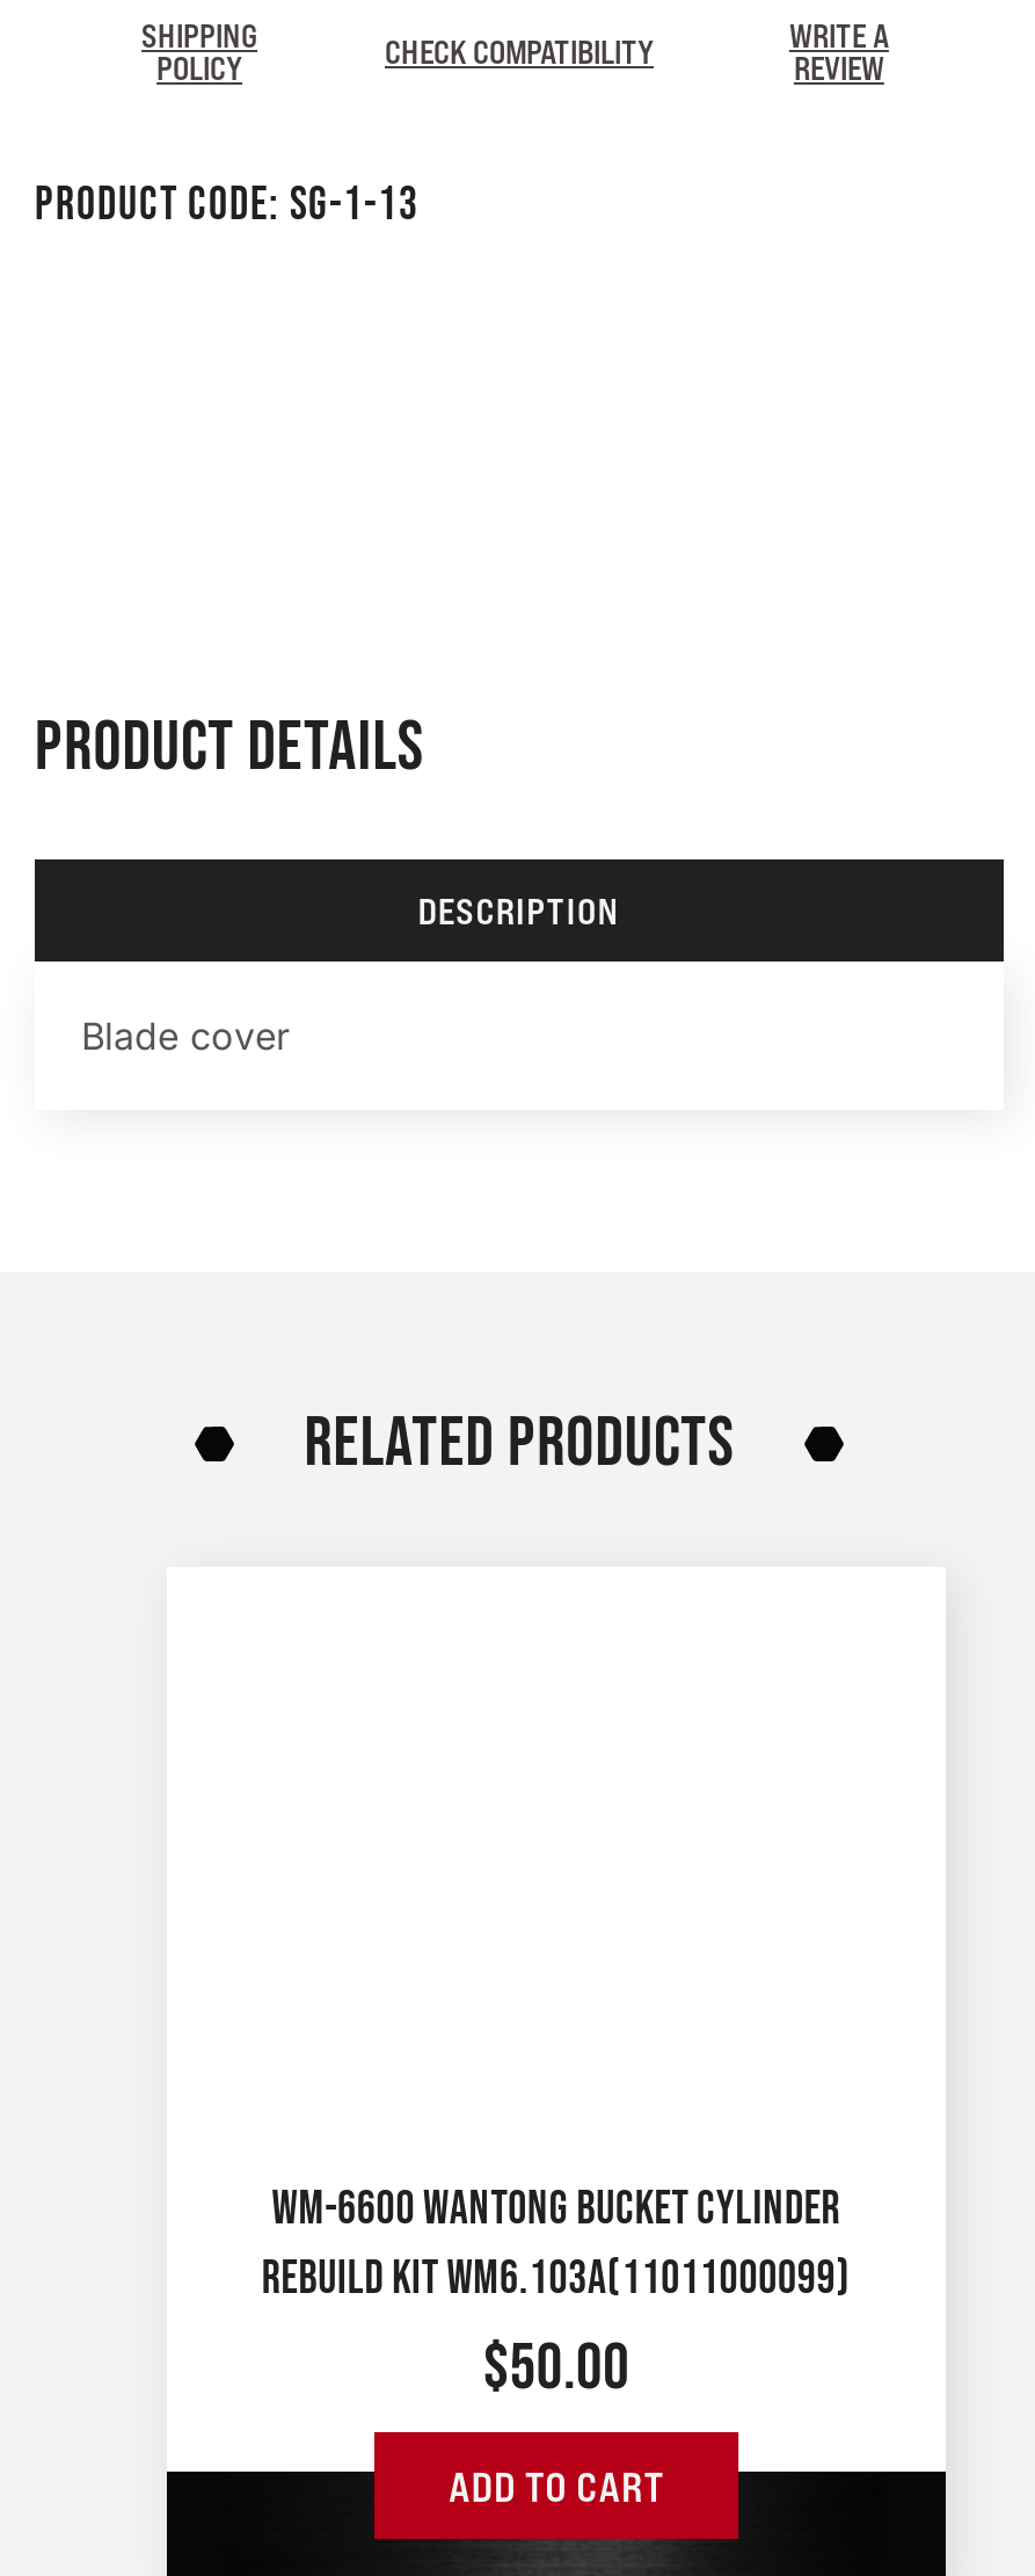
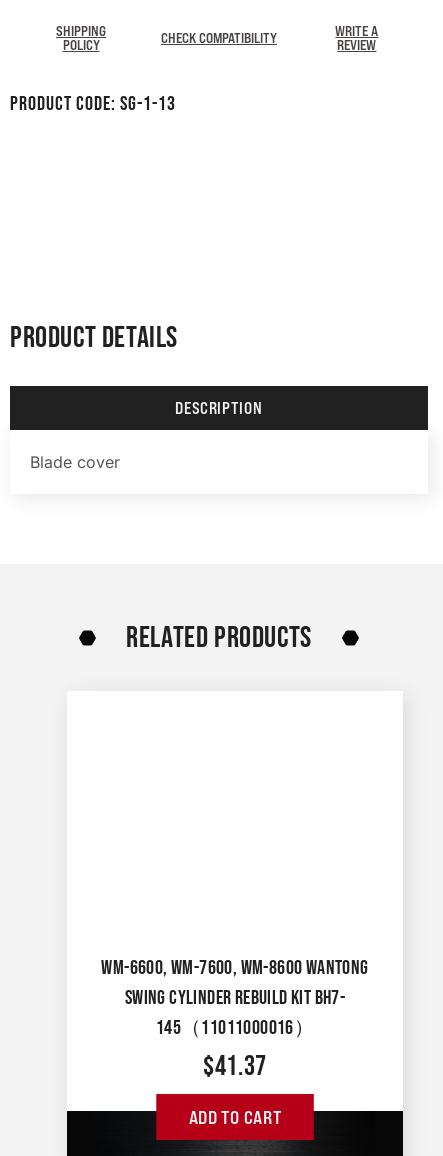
- WM-6600 WANTONG BUCKET CYLINDER
- REBUILD KIT WM6.103A(11011000099)
- $50.00
+ WM-6600, WM-7600, WM-8600 WANTONG
+ SWING CYLINDER REBUILD KIT BH7-
+ 145（11011000016）
+ $41.37
